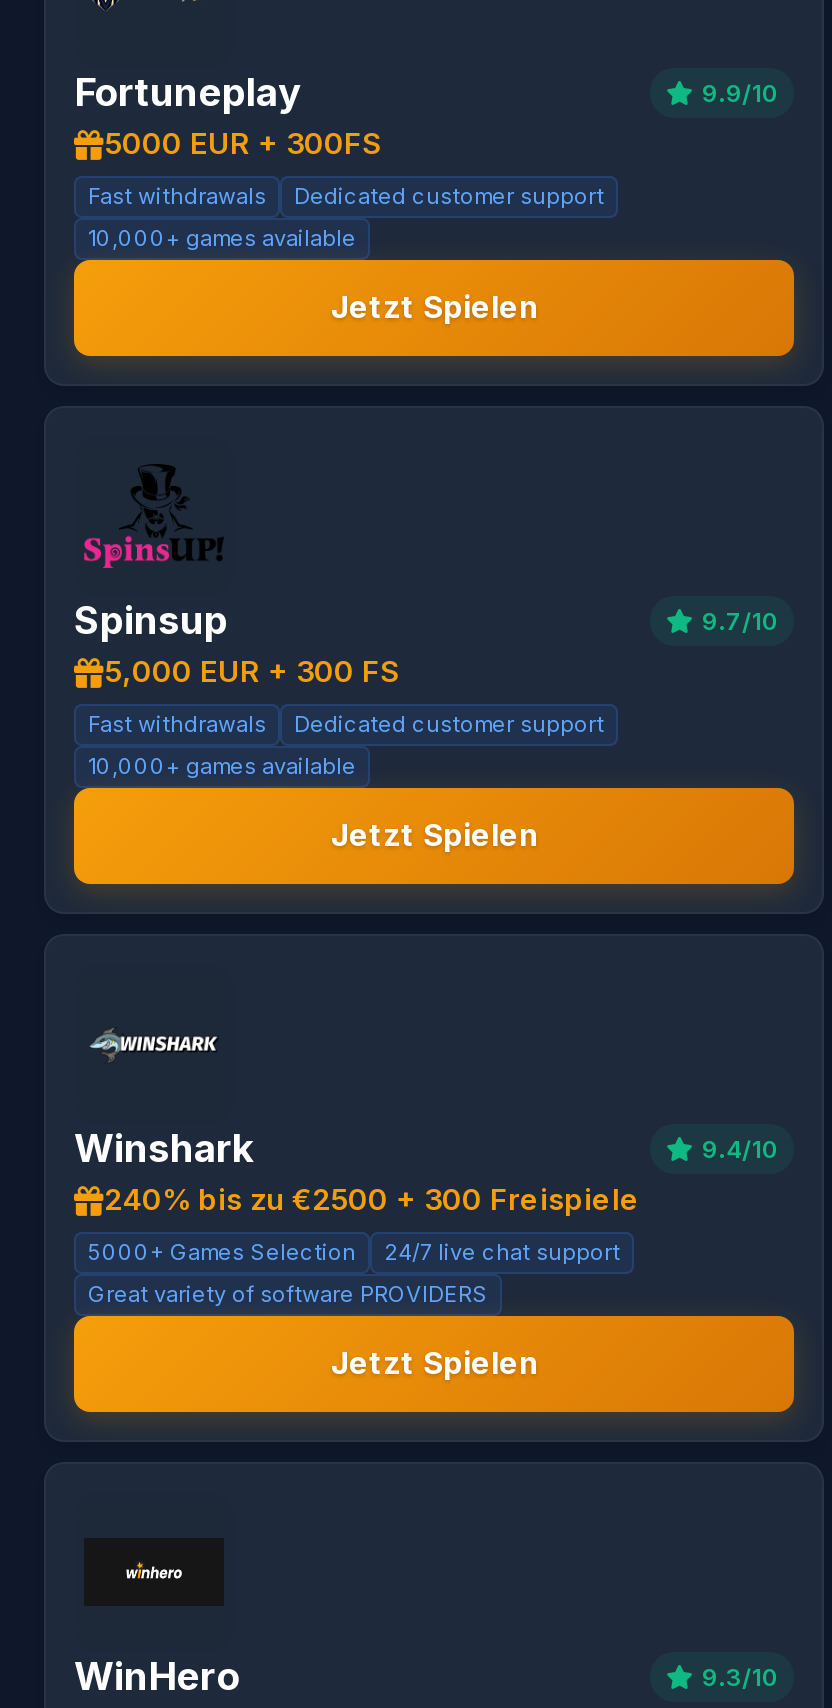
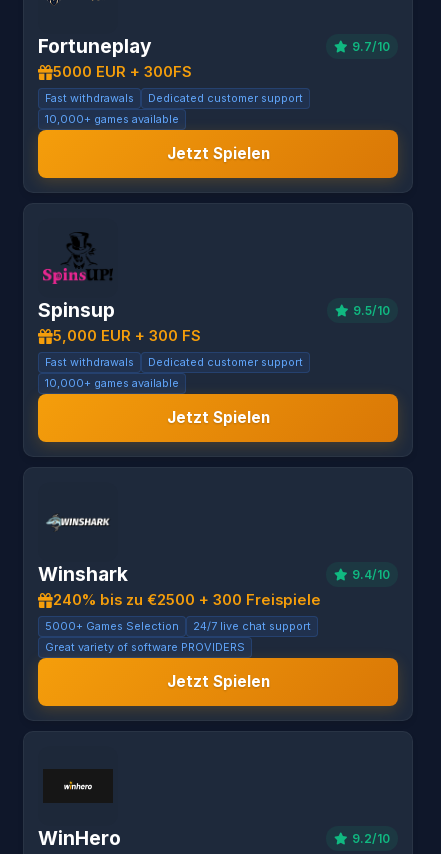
- 9.9/10
+ 9.7/10

- 9.7/10
+ 9.5/10

- 9.3/10
+ 9.2/10
